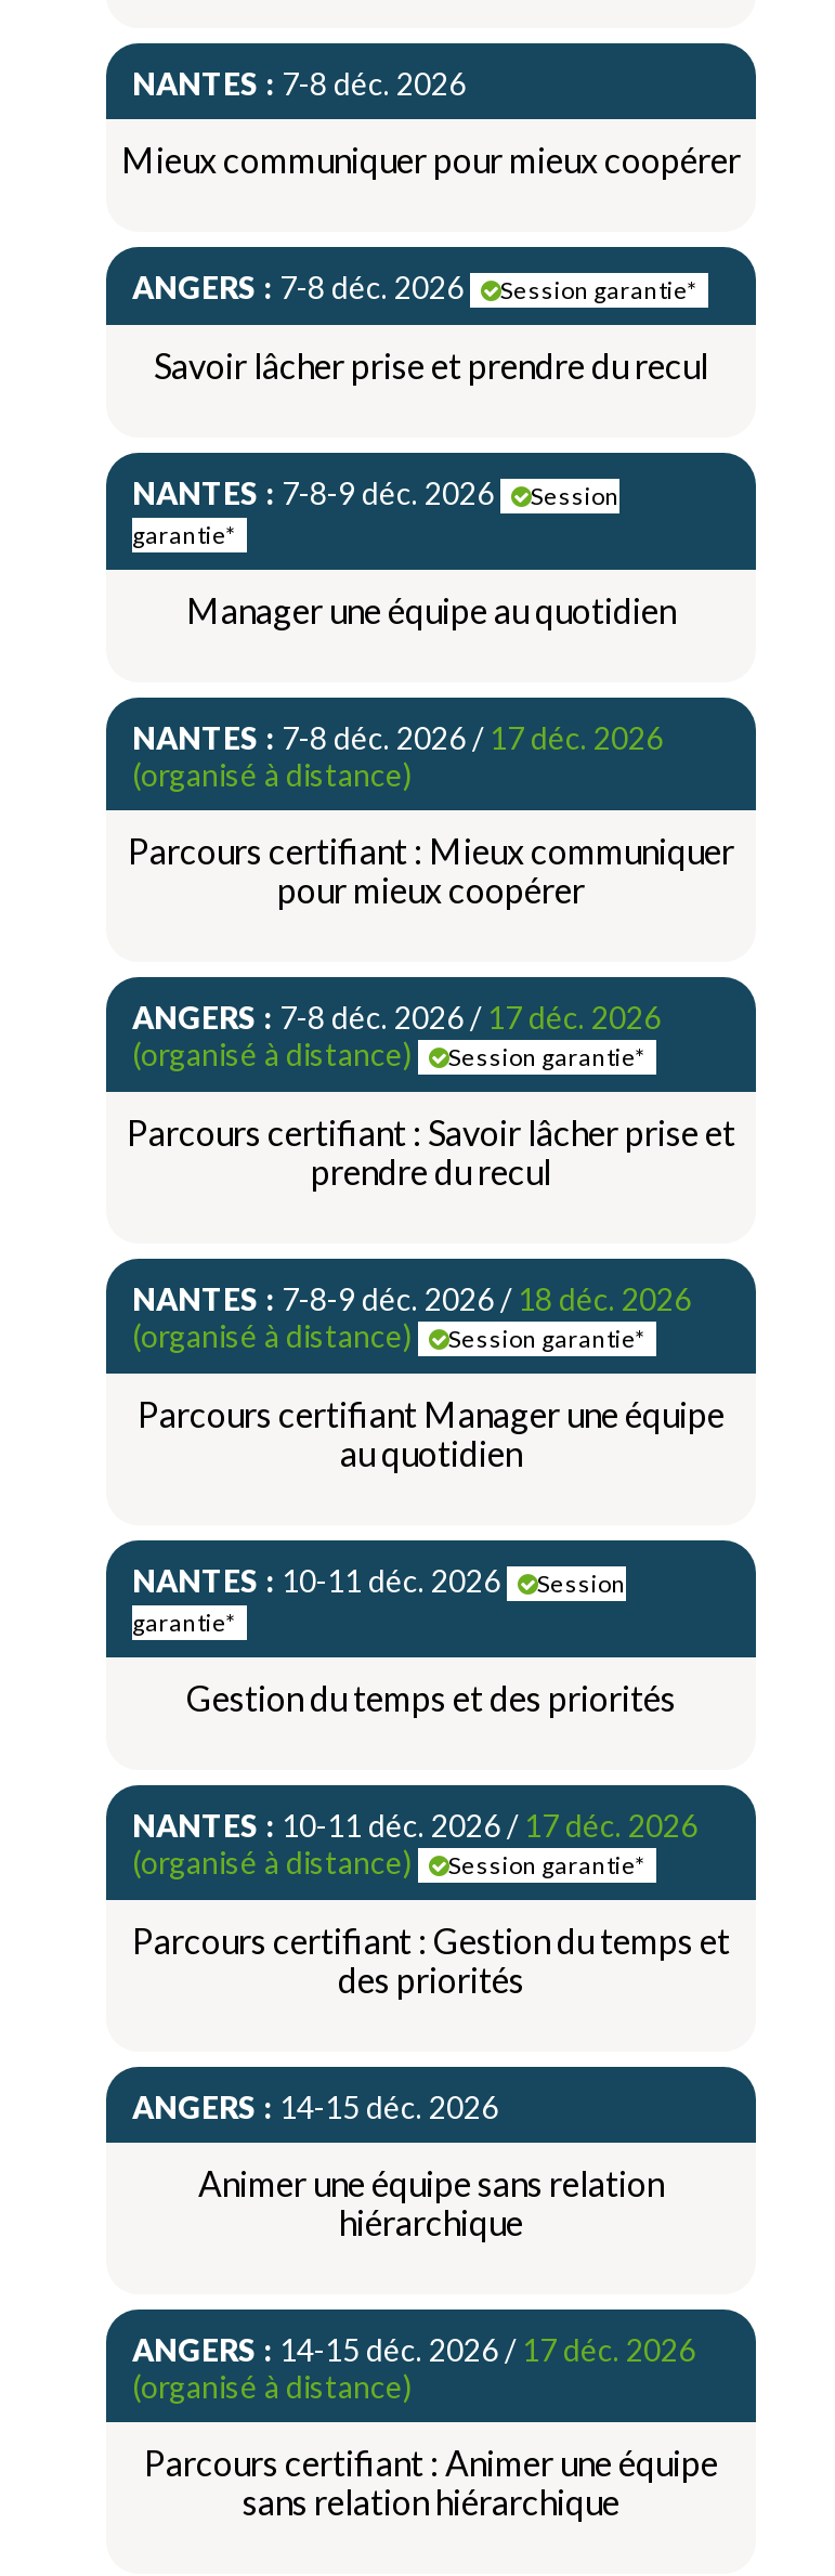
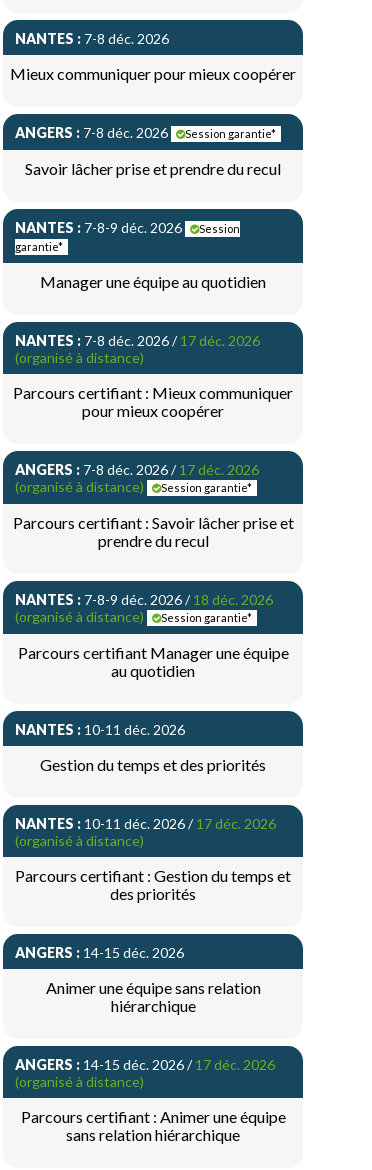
- Session
- garantie*

- Session garantie*
